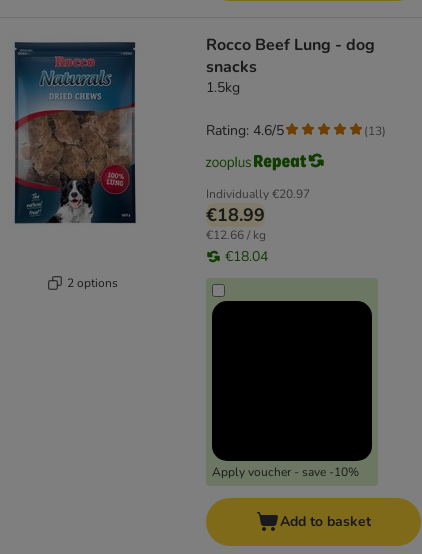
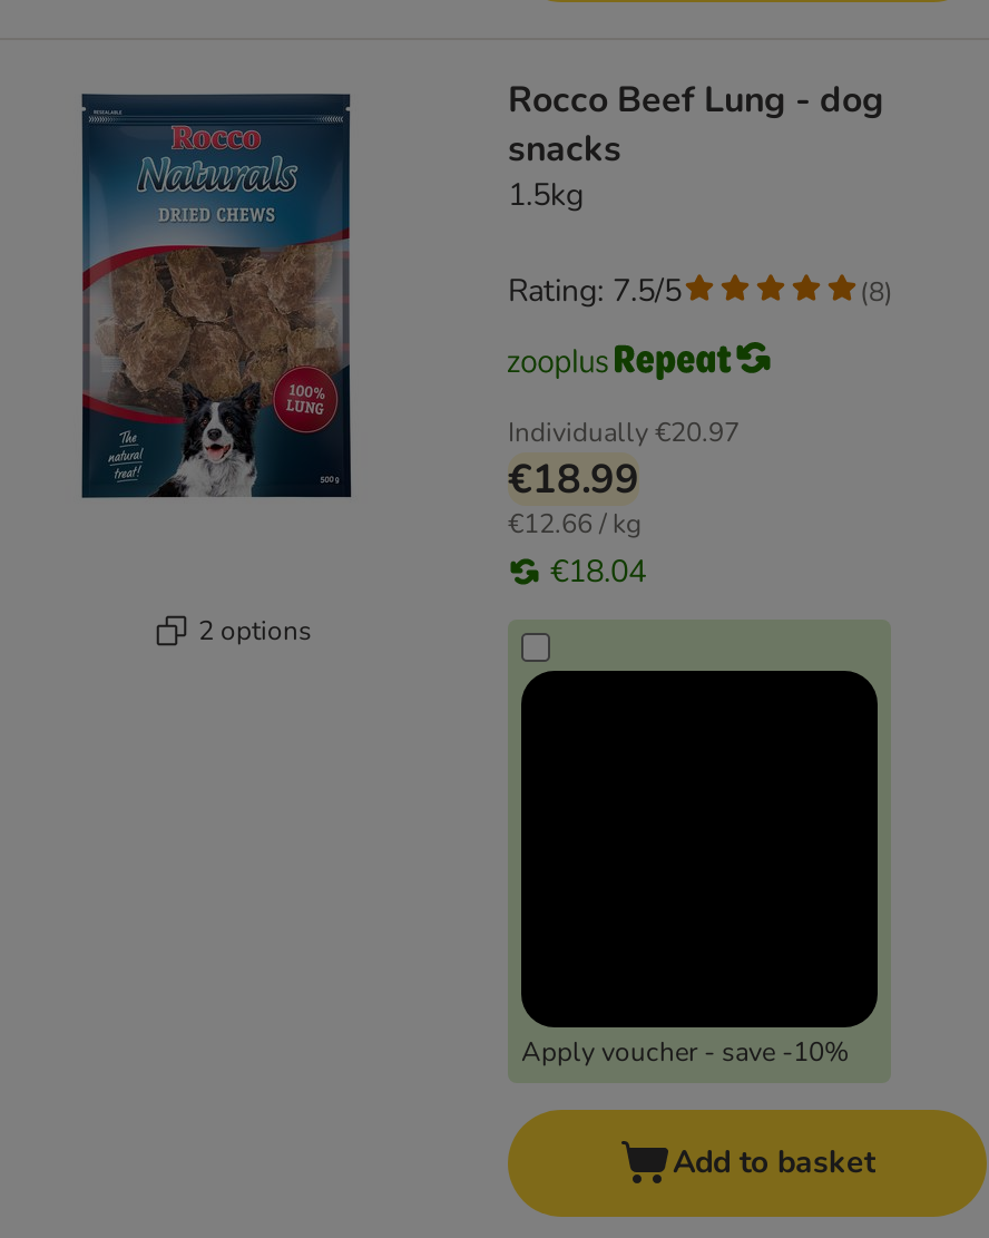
- Rating: 4.6/5
+ Rating: 7.5/5

- (13)
+ (8)
